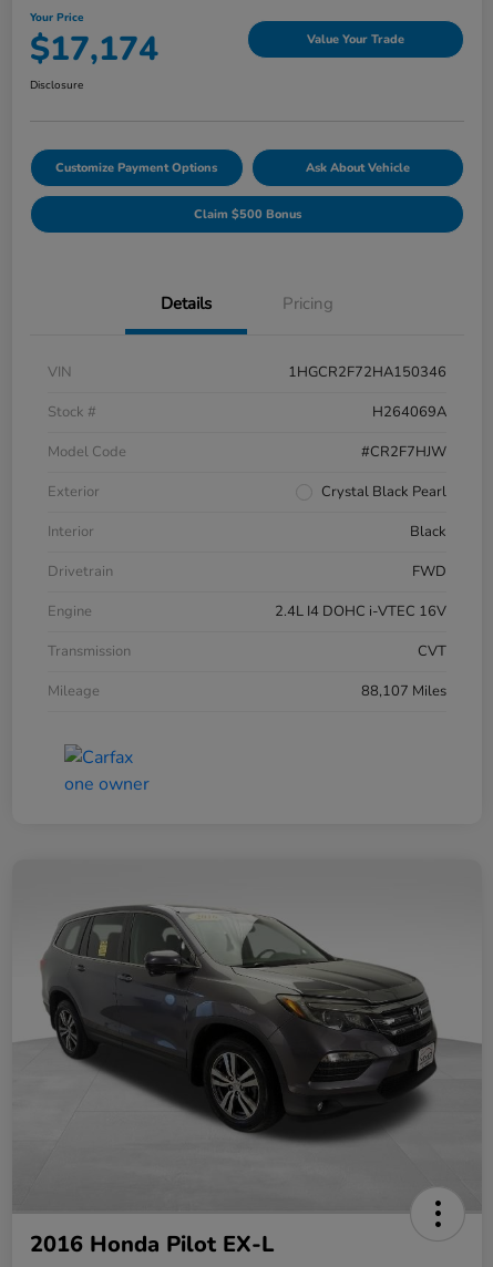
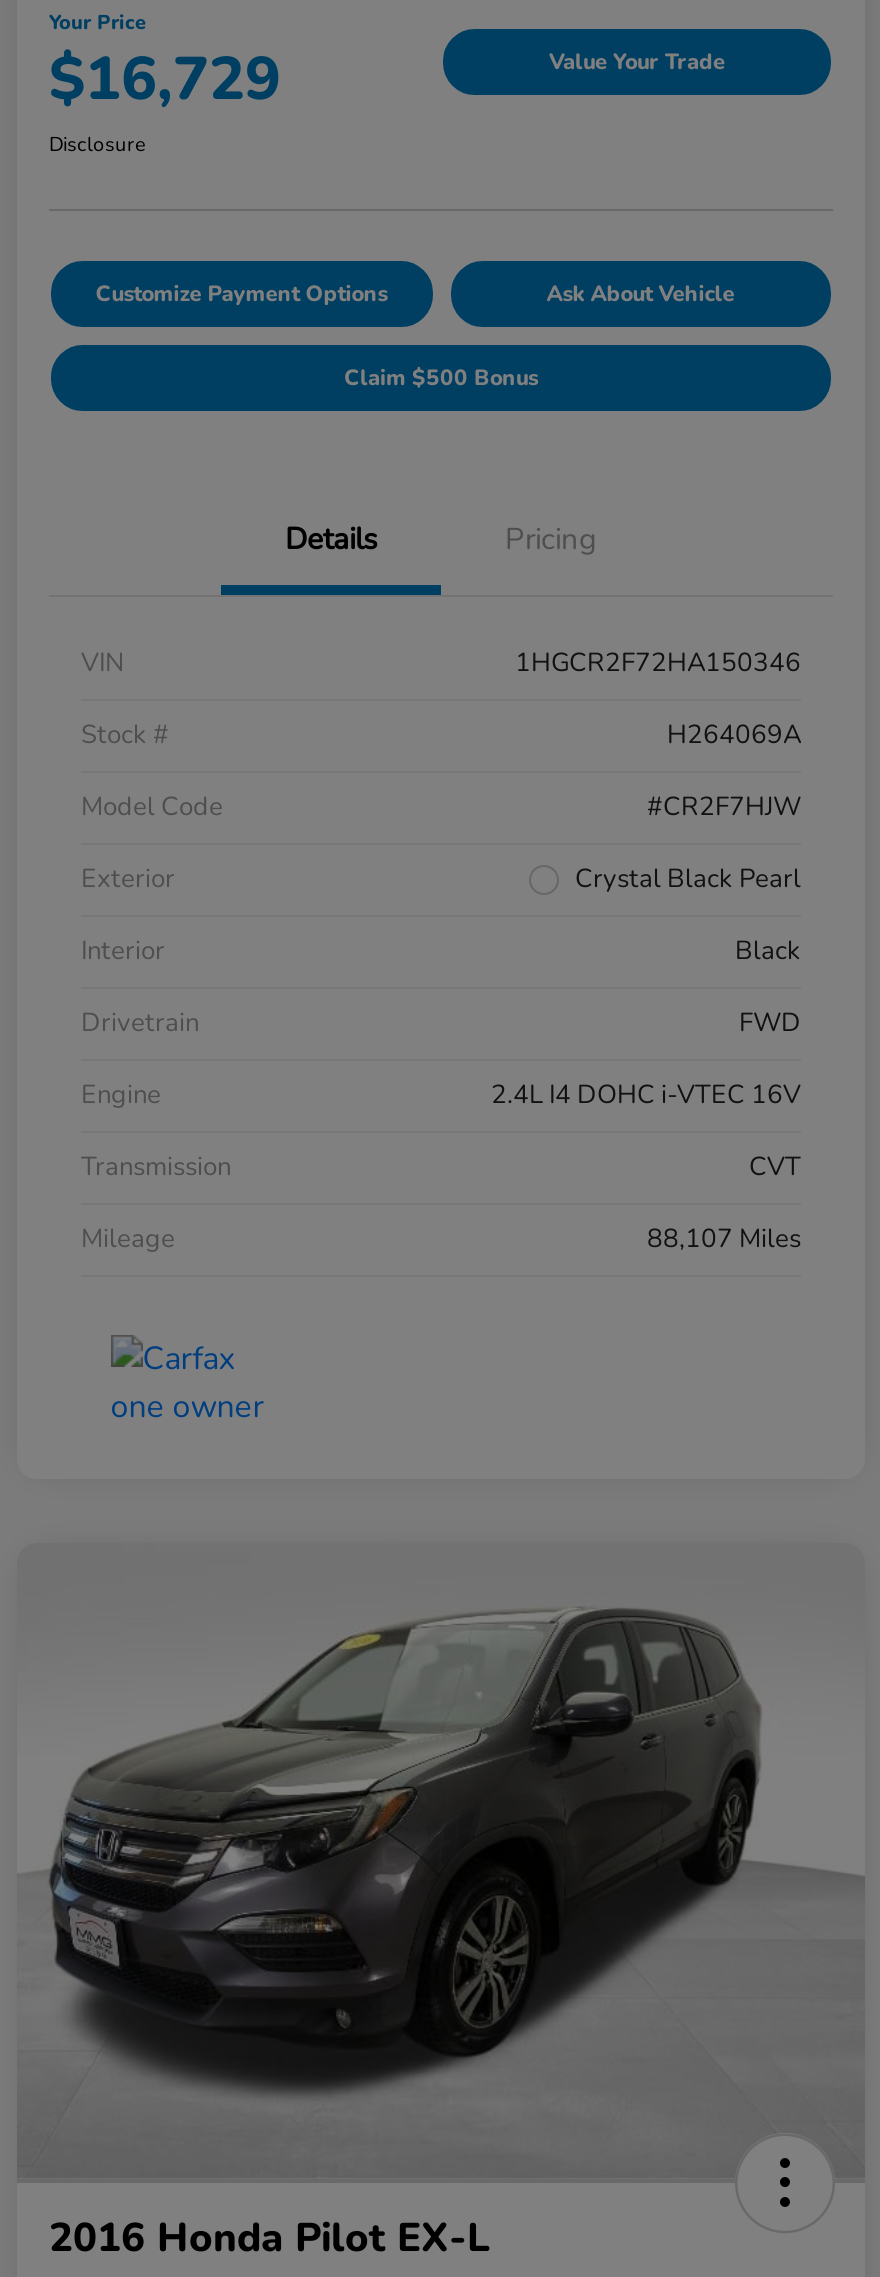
- $17,174
+ $16,729

- [image]
+ [image]
